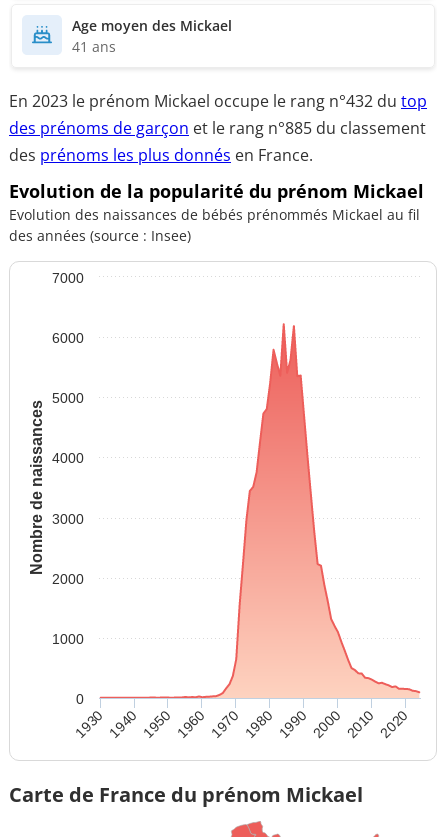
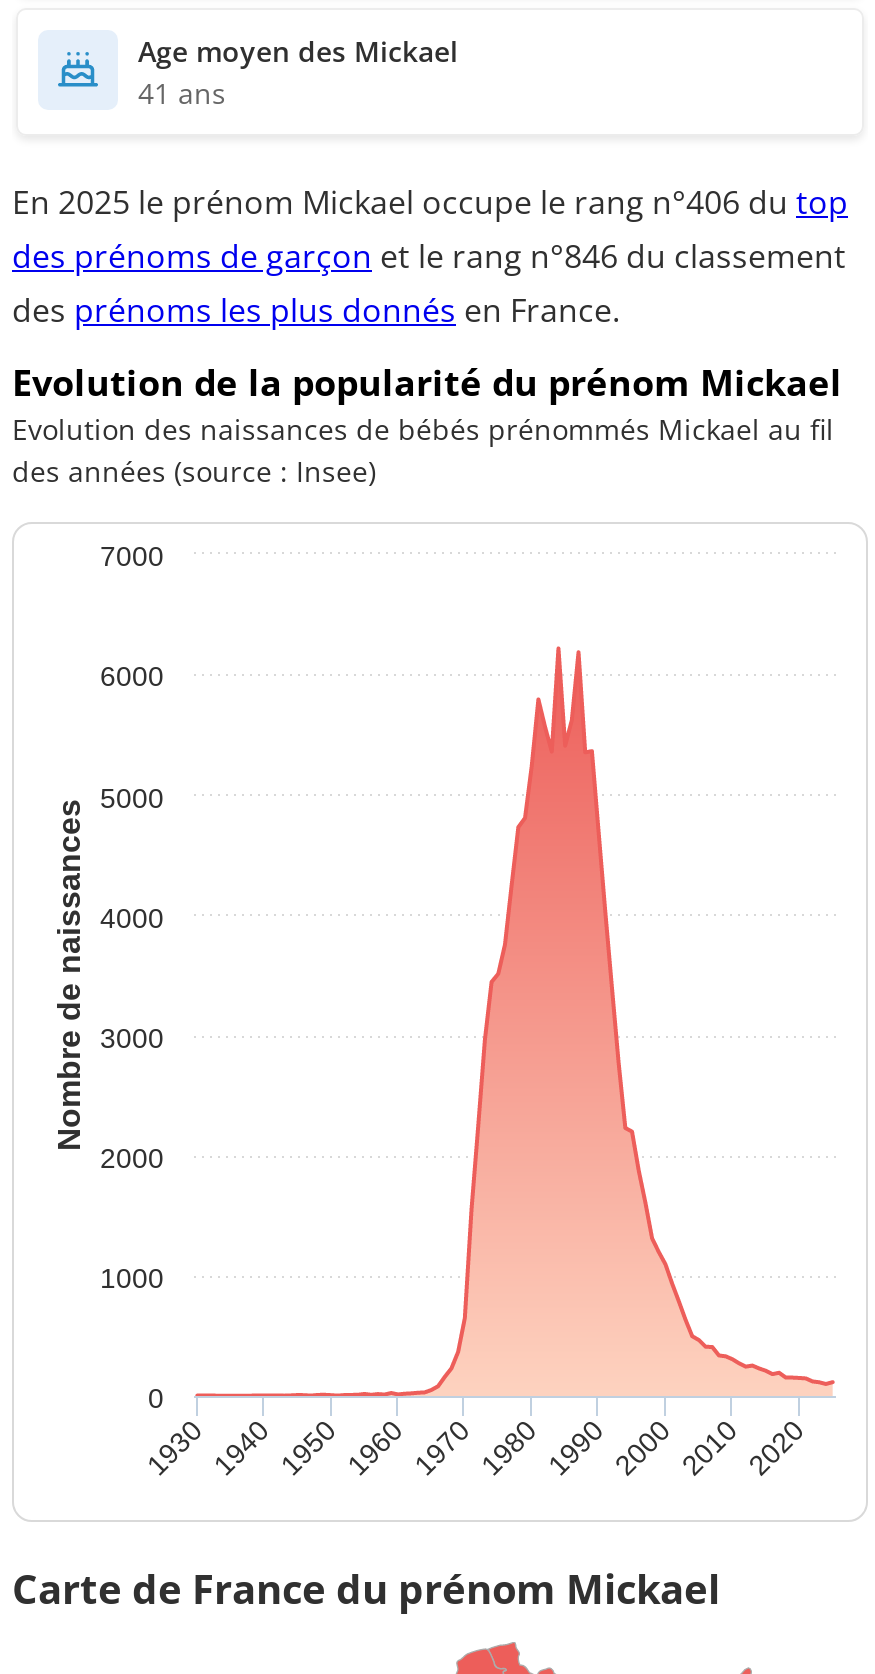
- En 2023 le prénom Mickael occupe le rang n°432 du top
+ En 2025 le prénom Mickael occupe le rang n°406 du top

- des prénoms de garçon et le rang n°885 du classement
+ des prénoms de garçon et le rang n°846 du classement
